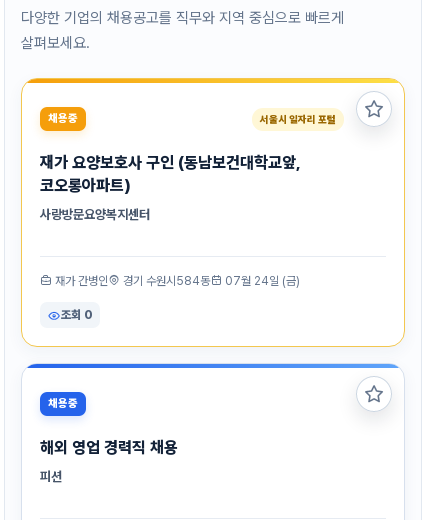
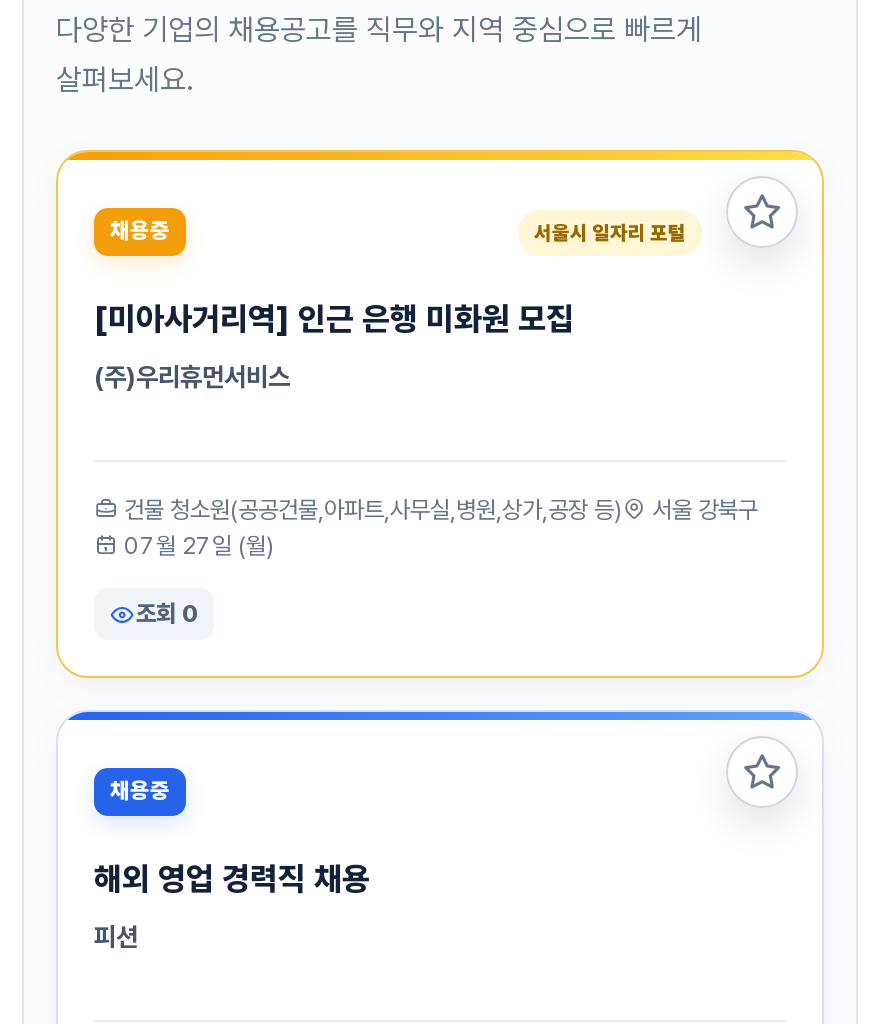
- 재가 요양보호사 구인 (동남보건대학교앞,
- 코오롱아파트)
+ [미아사거리역] 인근 은행 미화원 모집

- 사랑방문요양복지센터
+ (주)우리휴먼서비스

- 재가 간병인
- 경기 수원시584동
- 07월 24일 (금)
+ 건물 청소원(공공건물,아파트,사무실,병원,상가,공장 등)
+ 서울 강북구
+ 07월 27일 (월)
